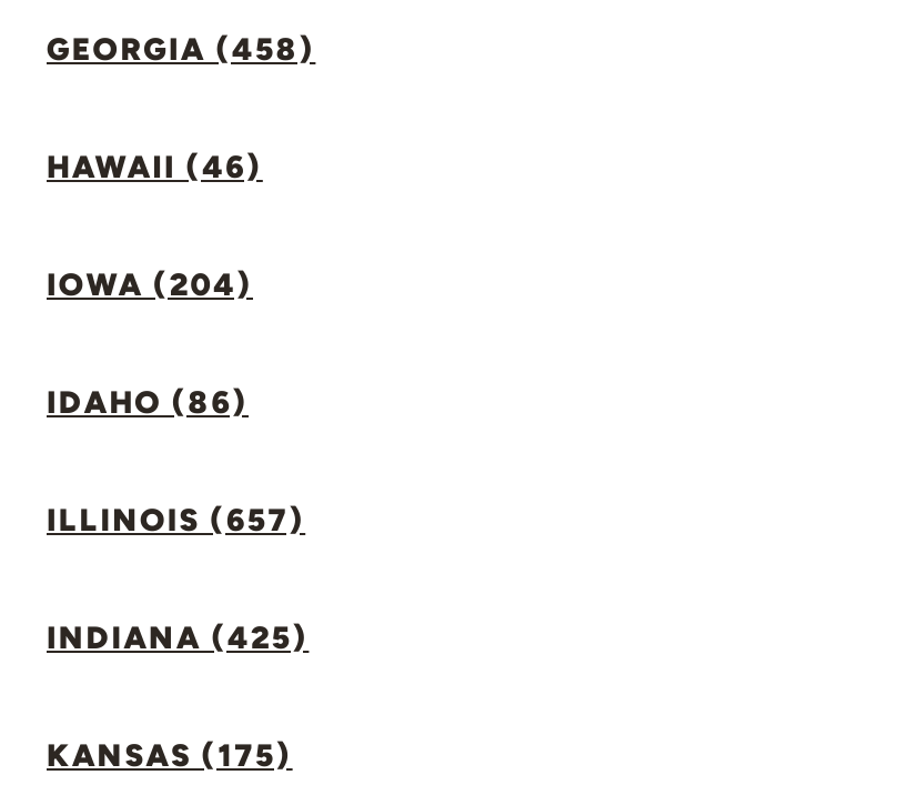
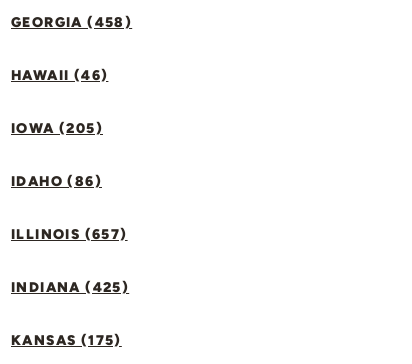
- IOWA (204)
+ IOWA (205)
